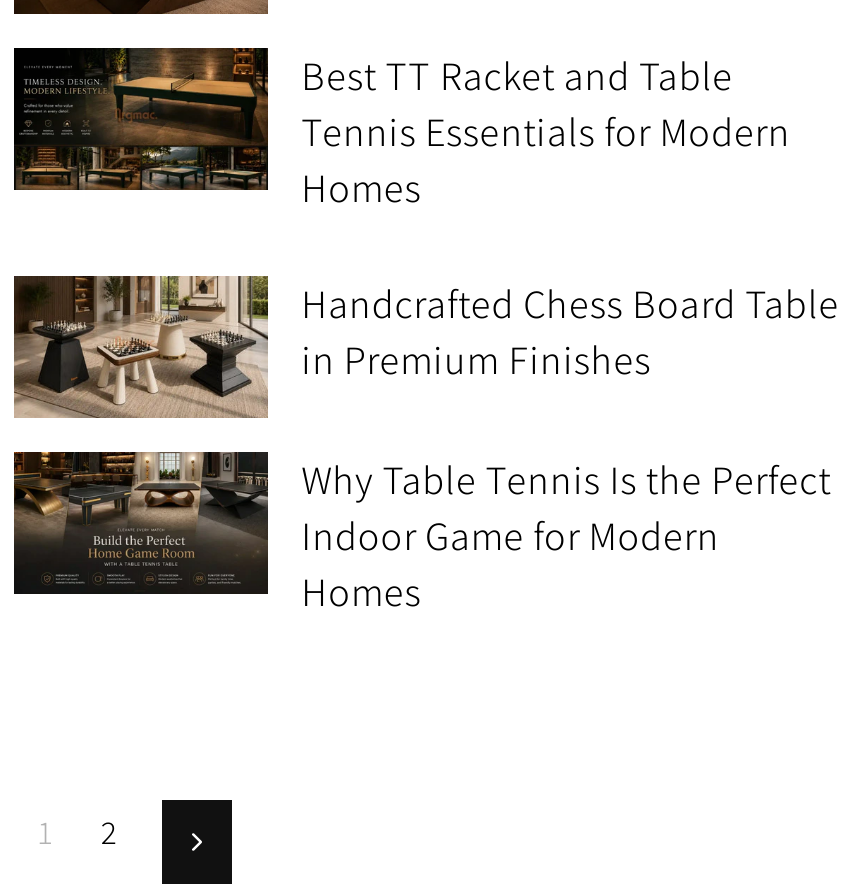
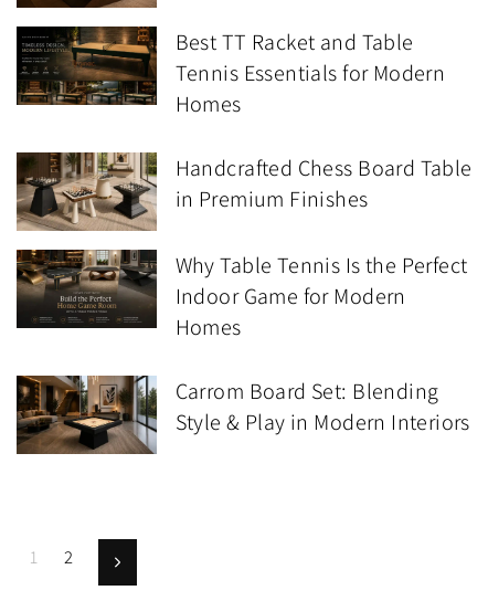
+ [image]
+ Carrom Board Set: Blending
+ Style & Play in Modern Interiors
